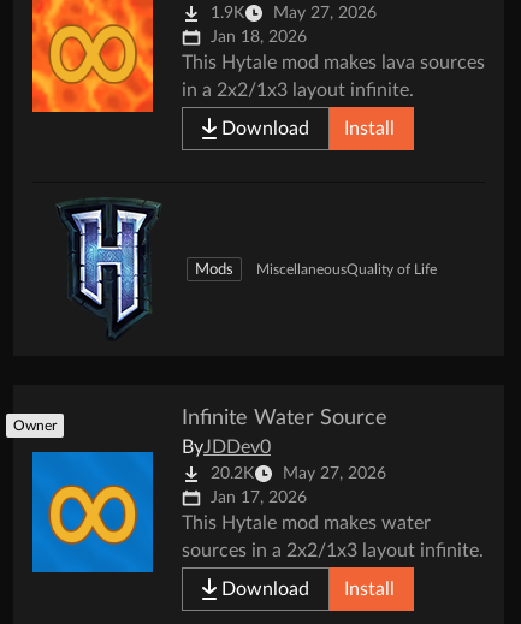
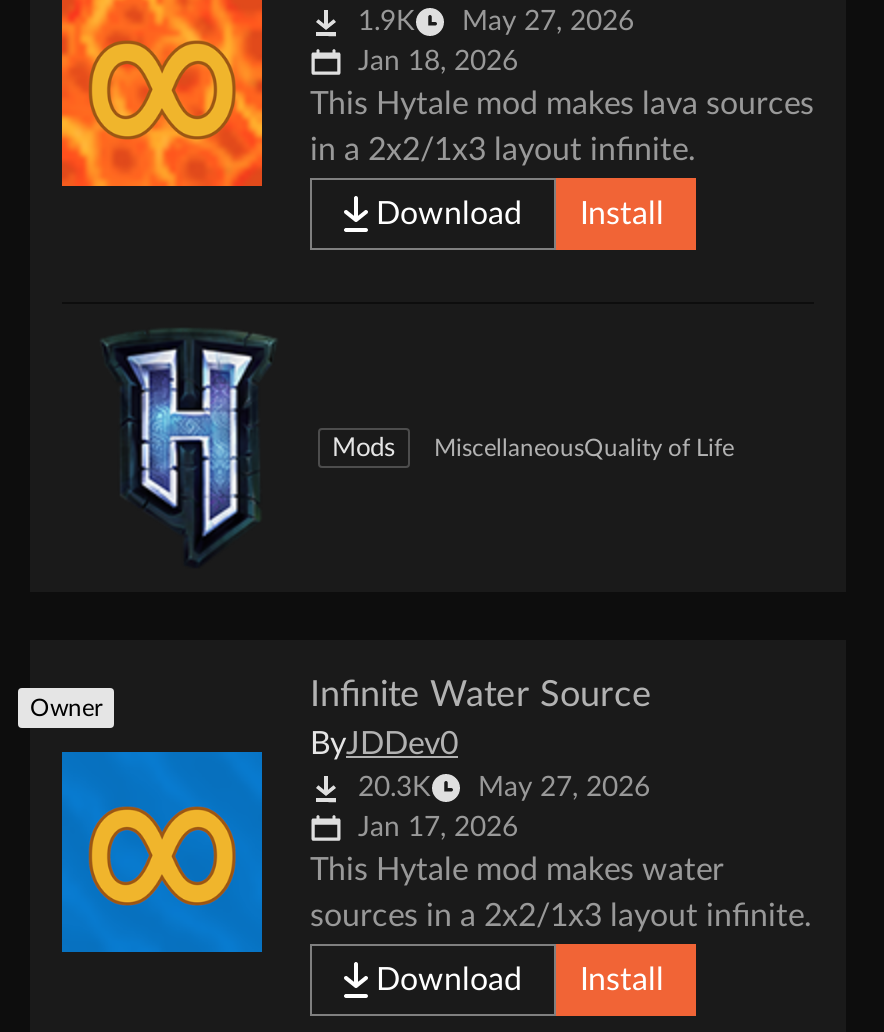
- 20.2K May 27, 2026
+ 20.3K May 27, 2026
